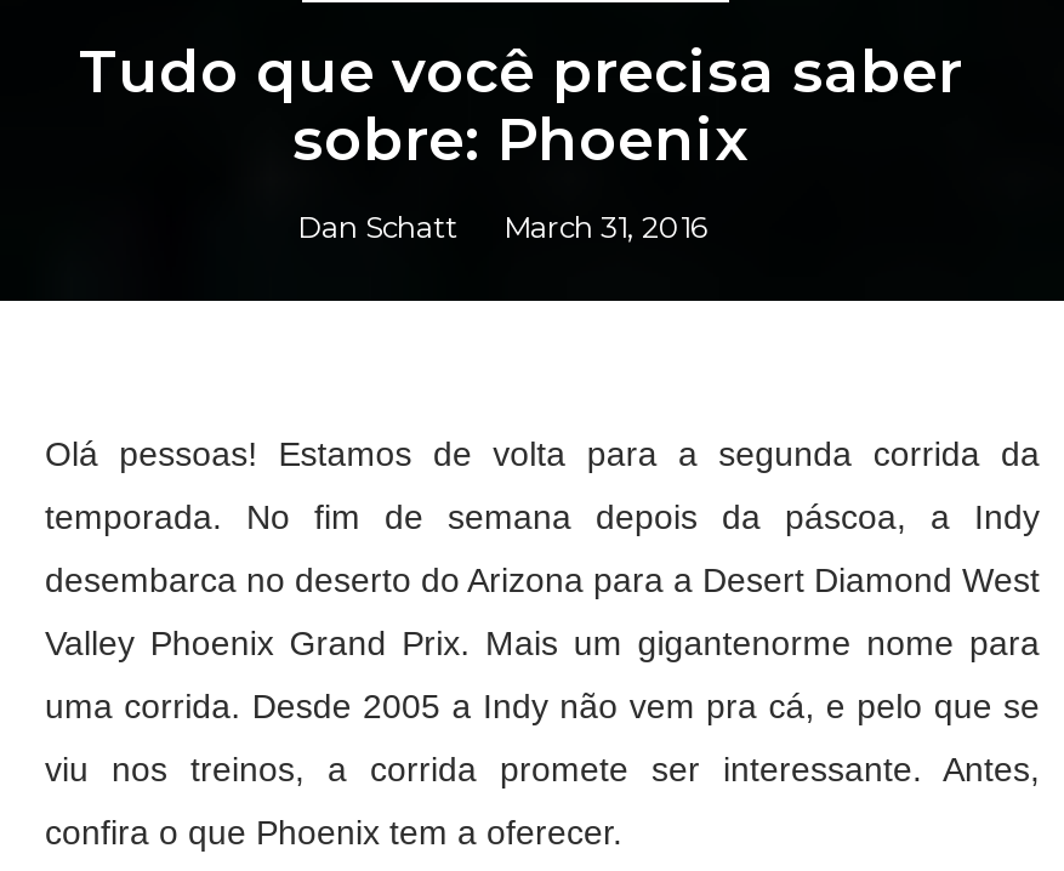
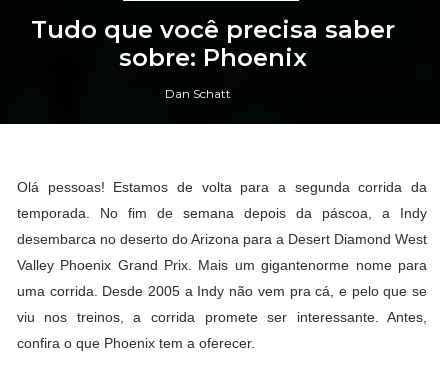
- March 31, 2016
